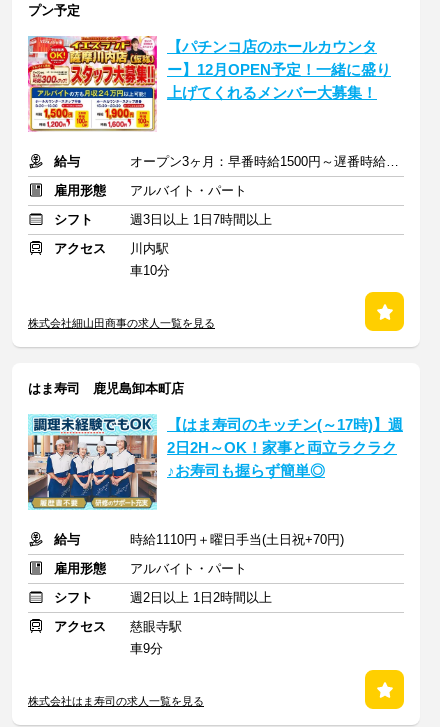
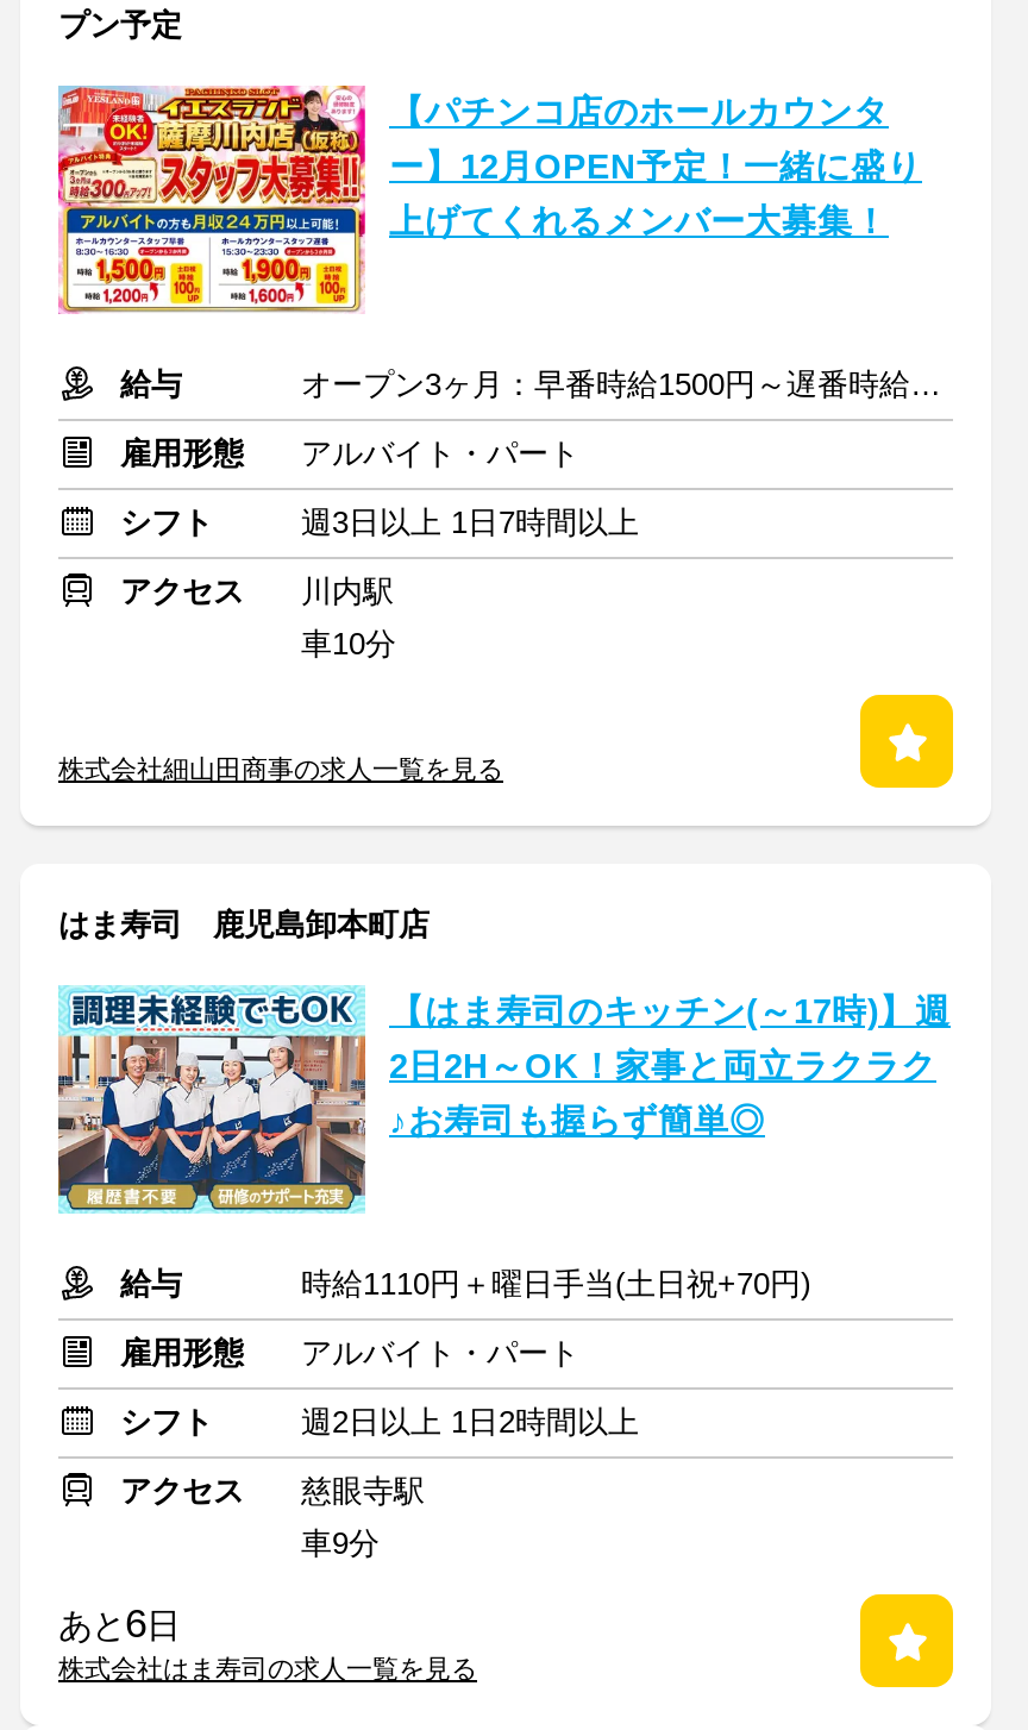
+ あと6日
